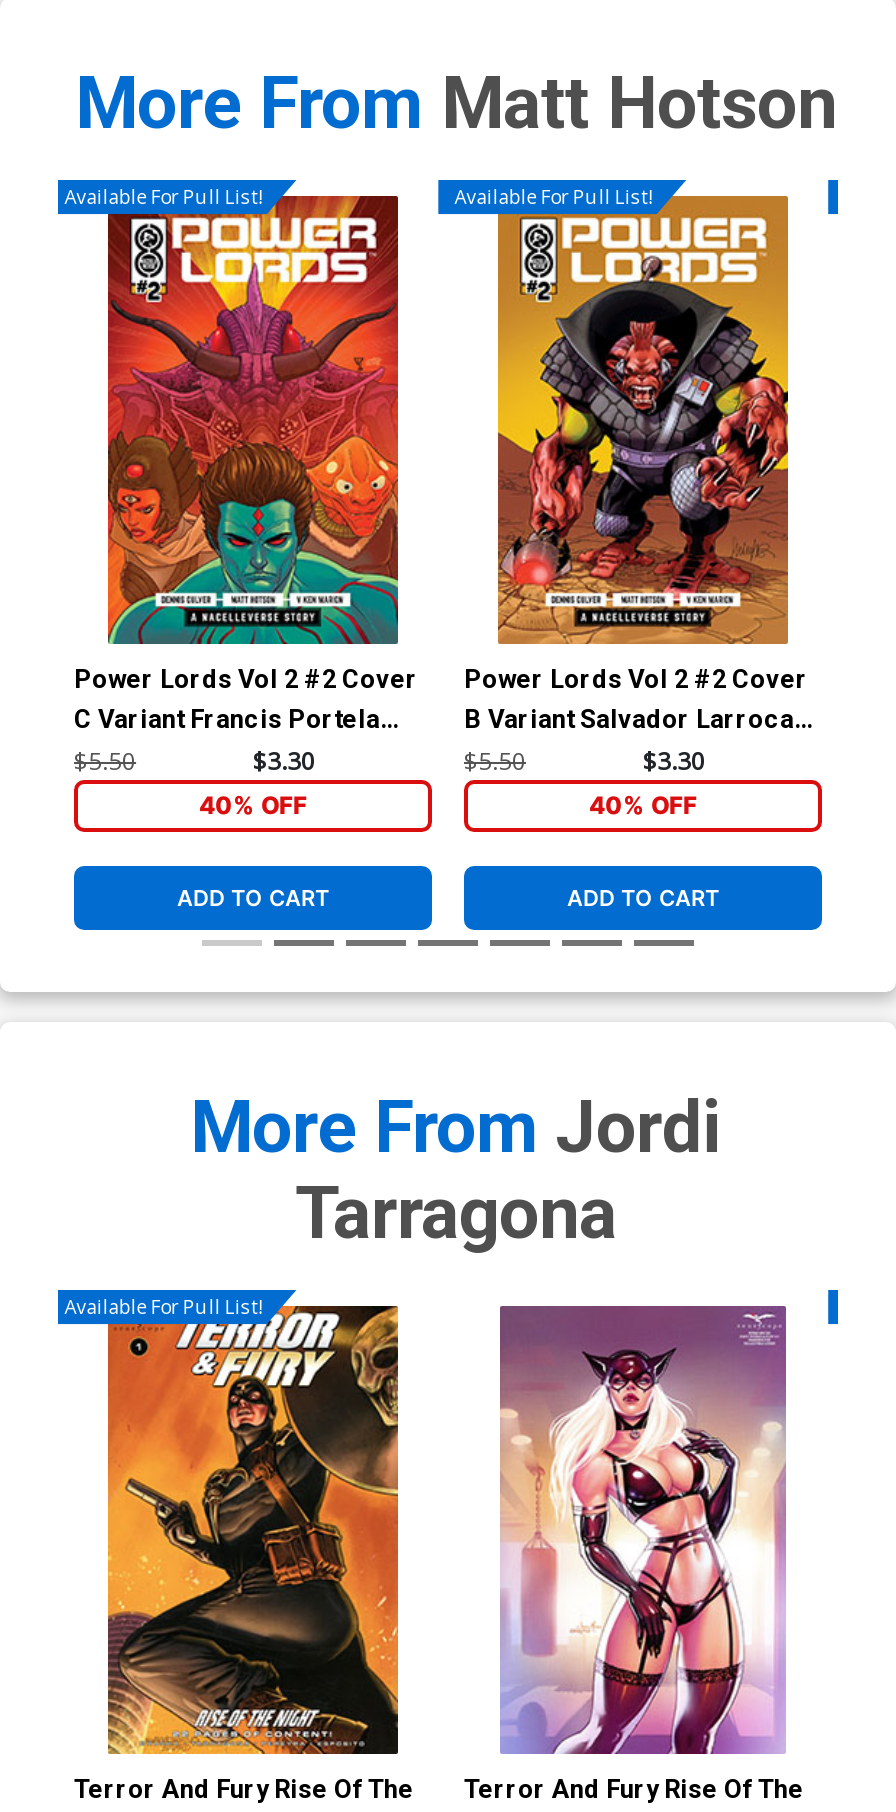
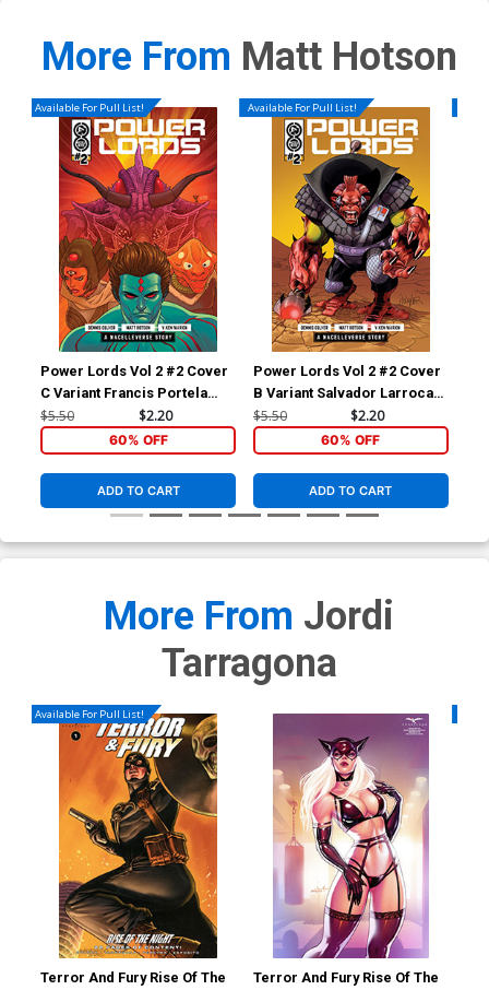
- $3.30
+ $2.20

- $3.30
+ $2.20

- 40% OFF
+ 60% OFF

- 40% OFF
+ 60% OFF
